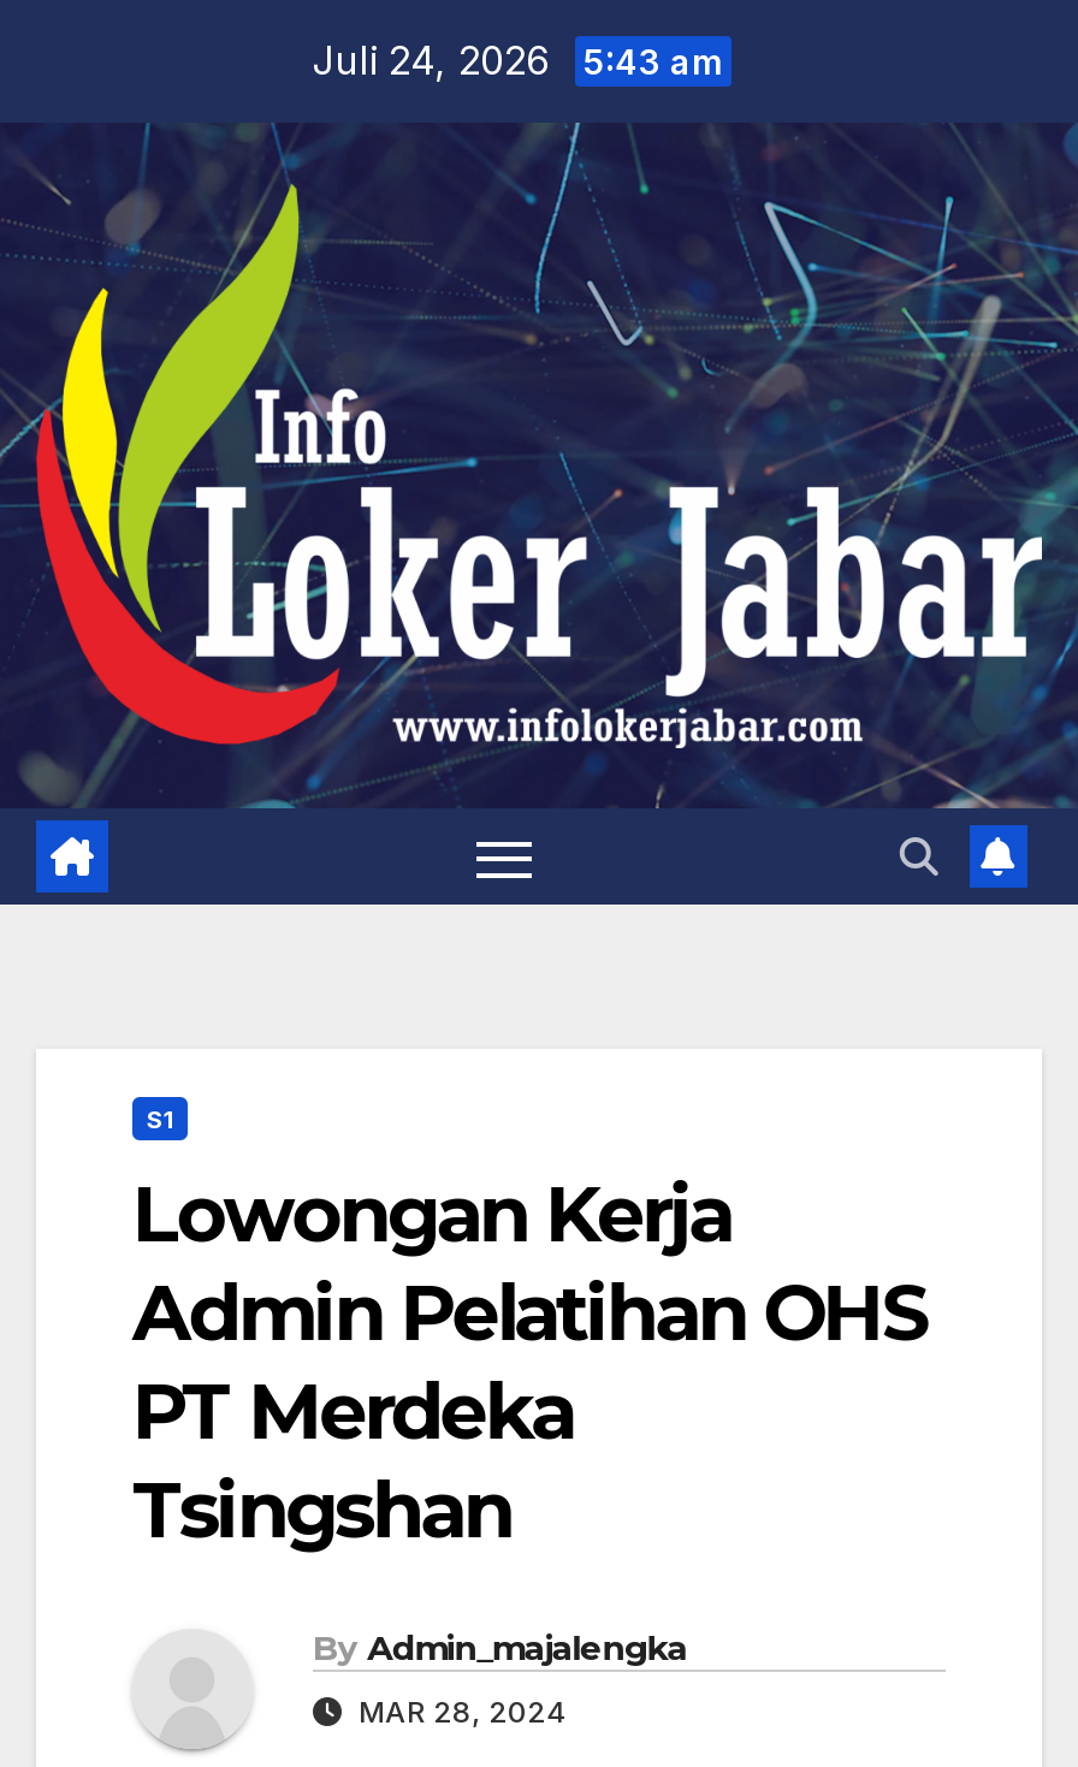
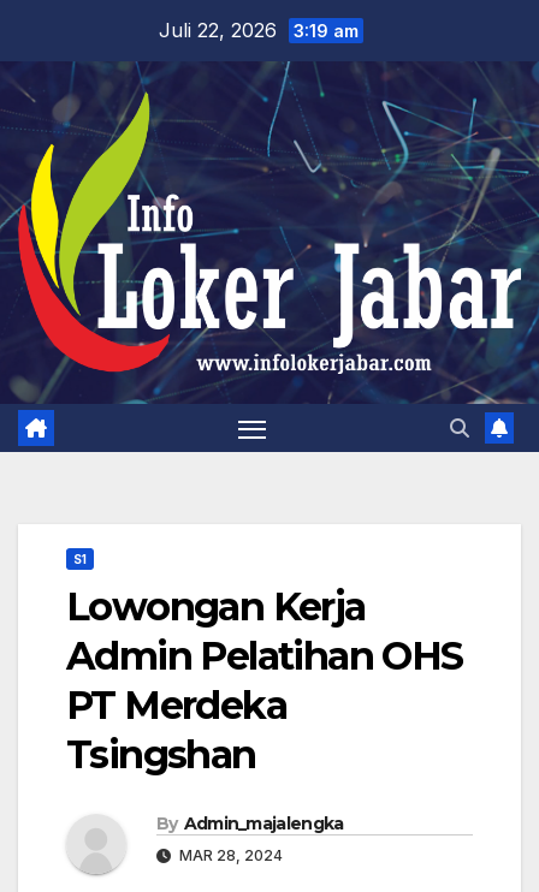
- Juli 24, 2026 5:43 am
+ Juli 22, 2026 3:19 am
